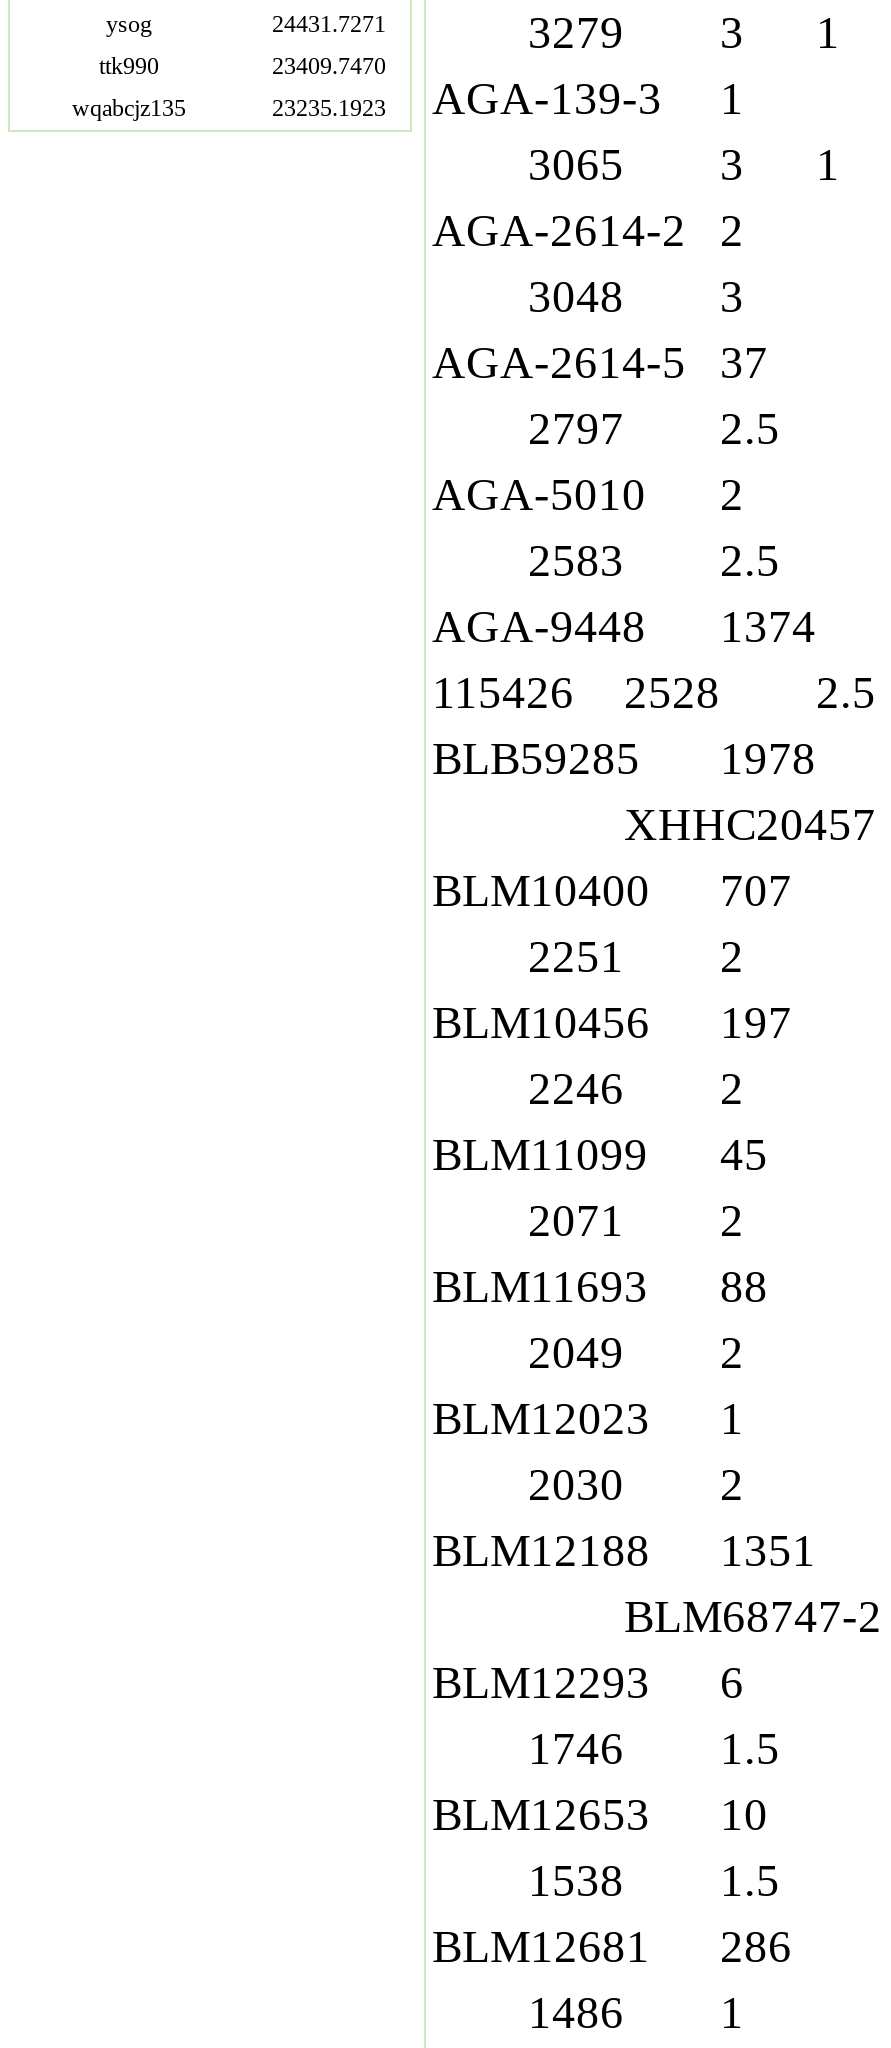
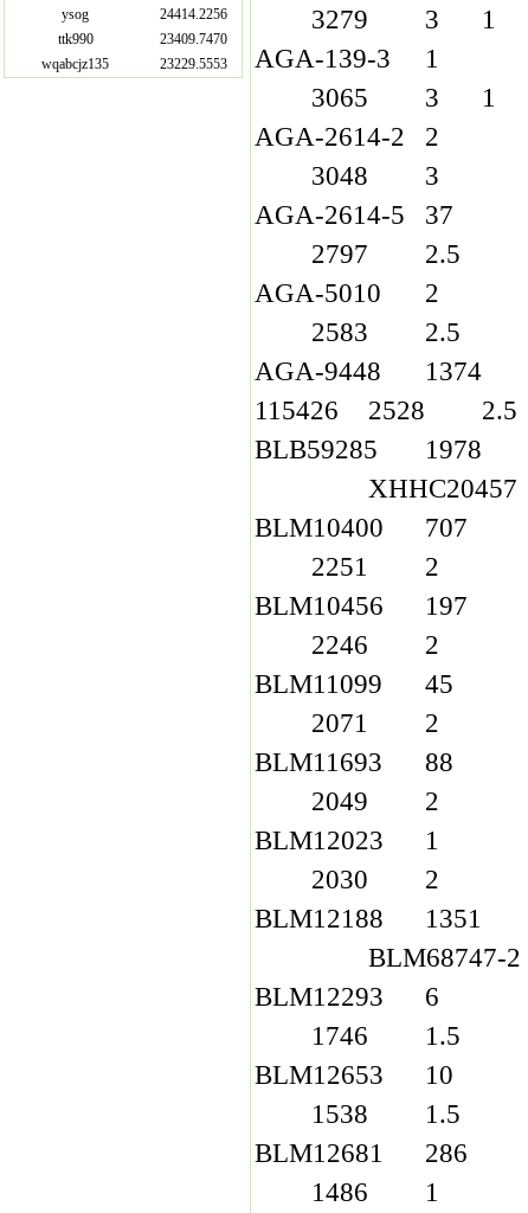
- 24431.7271
+ 24414.2256

- 23235.1923 AGA-139-3 1
+ 23229.5553 AGA-139-3 1
